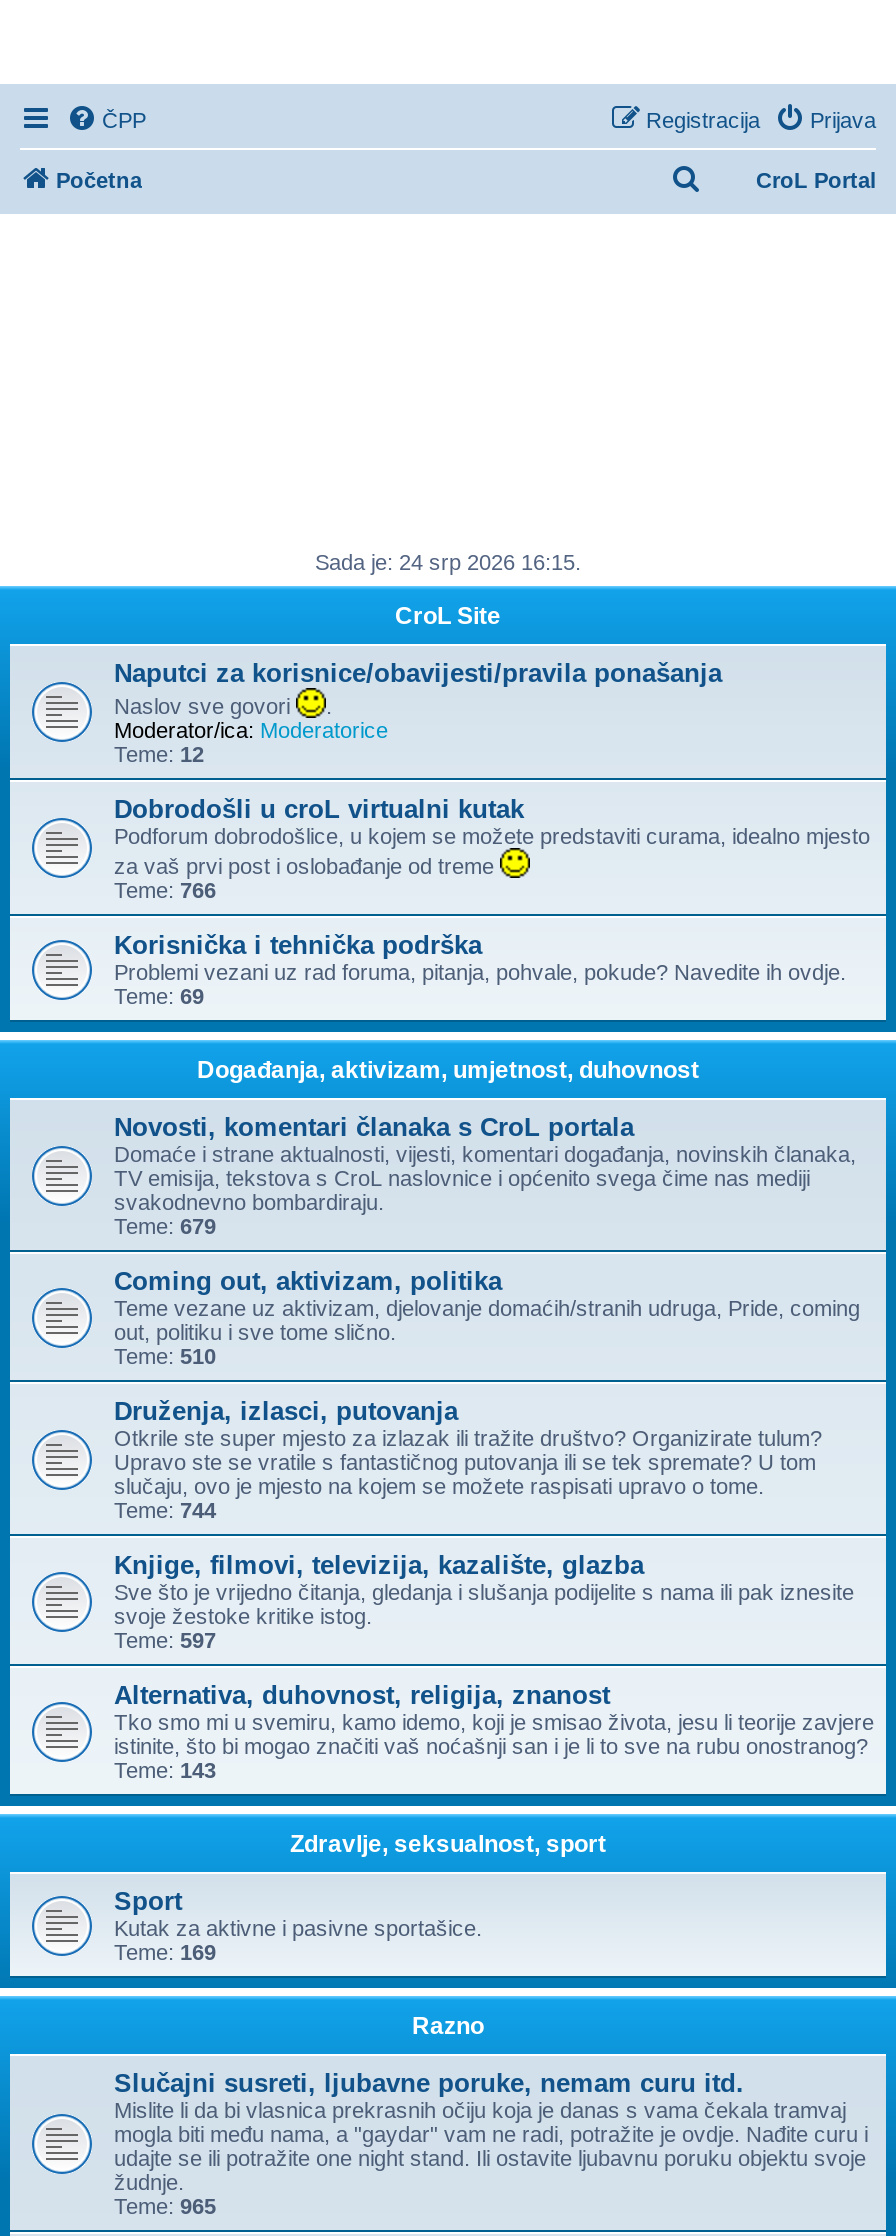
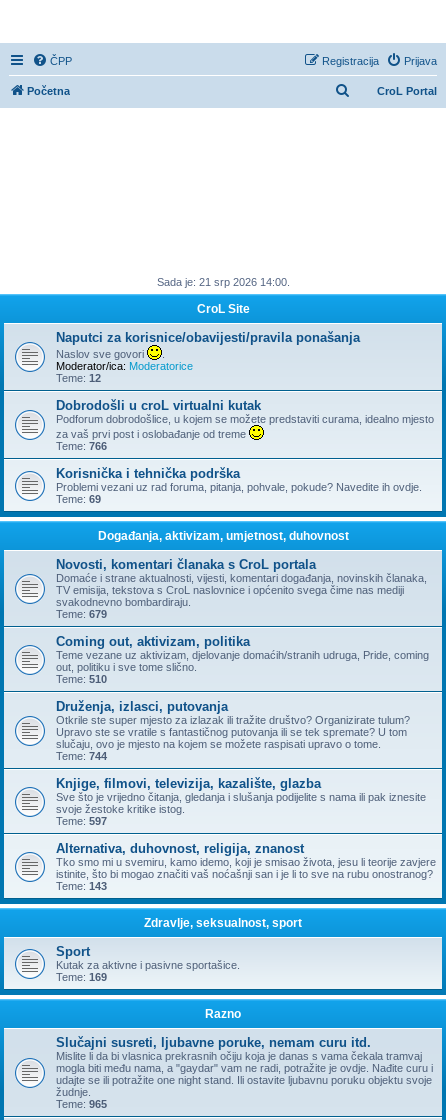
- Sada je: 24 srp 2026 16:15.
+ Sada je: 21 srp 2026 14:00.
